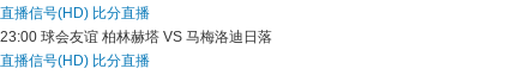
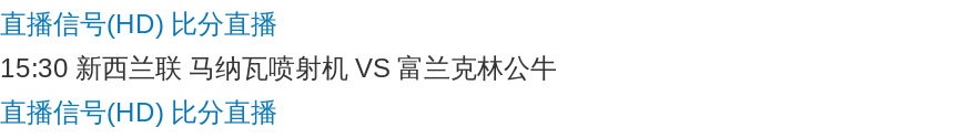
- 23:00 球会友谊柏林赫塔 VS 马梅洛迪日落
+ 15:30 新西兰联马纳瓦喷射机 VS 富兰克林公牛
